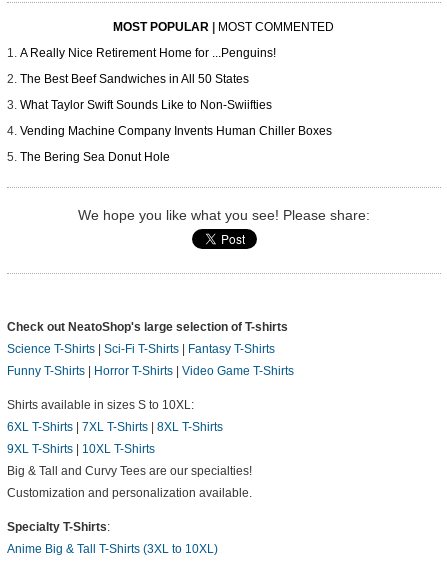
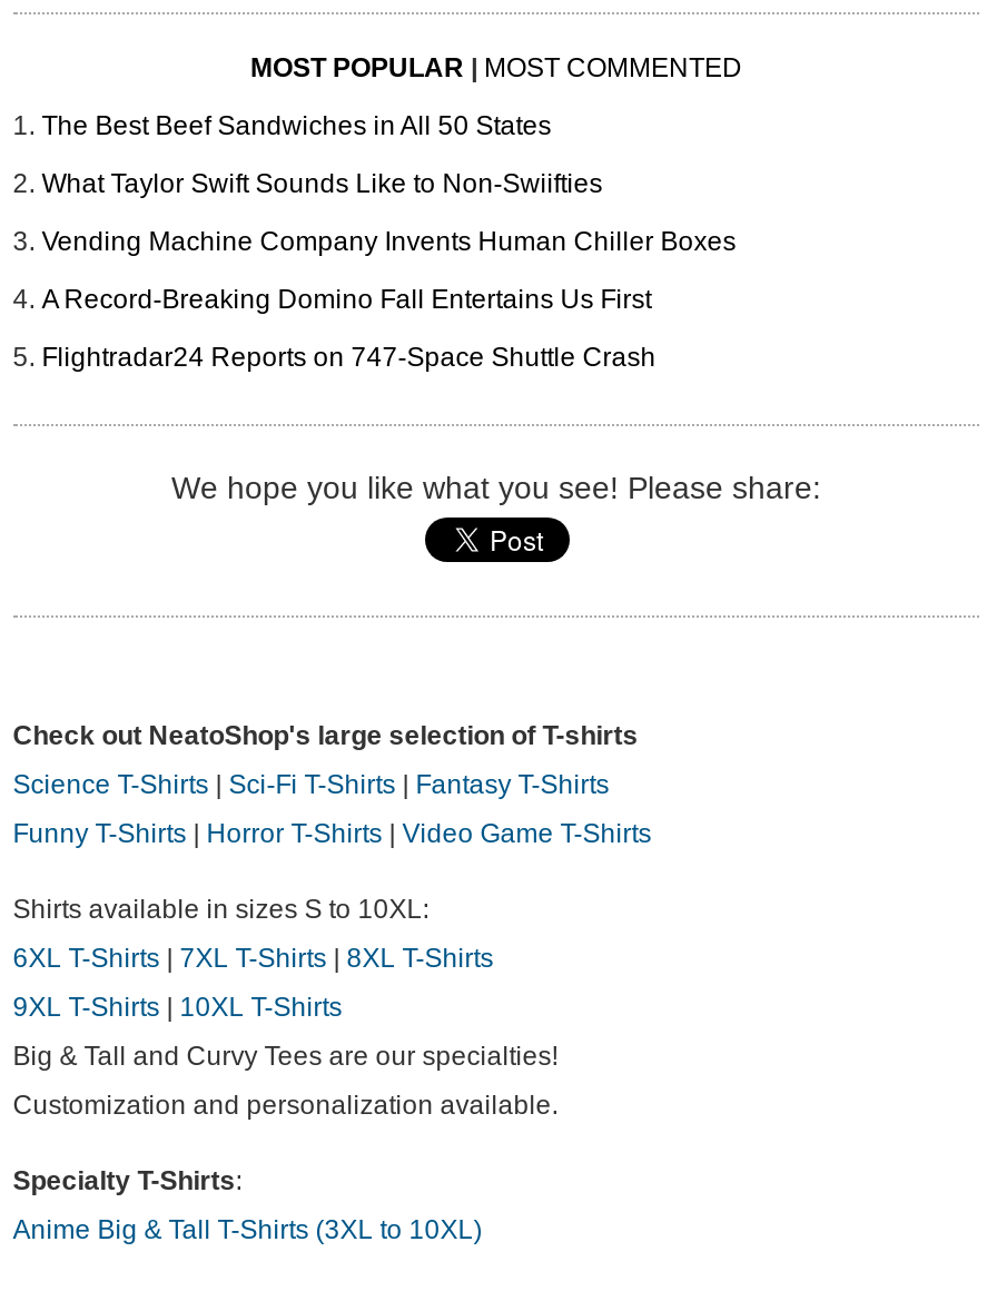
- A Really Nice Retirement Home for ...Penguins!

moved up: The Best Beef Sandwiches in All 50 States | What Taylor Swift Sounds Like to Non-Swiifties | Vending Machine Company Invents Human Chiller Boxes

- The Bering Sea Donut Hole
+ A Record-Breaking Domino Fall Entertains Us First
+ Flightradar24 Reports on 747-Space Shuttle Crash
